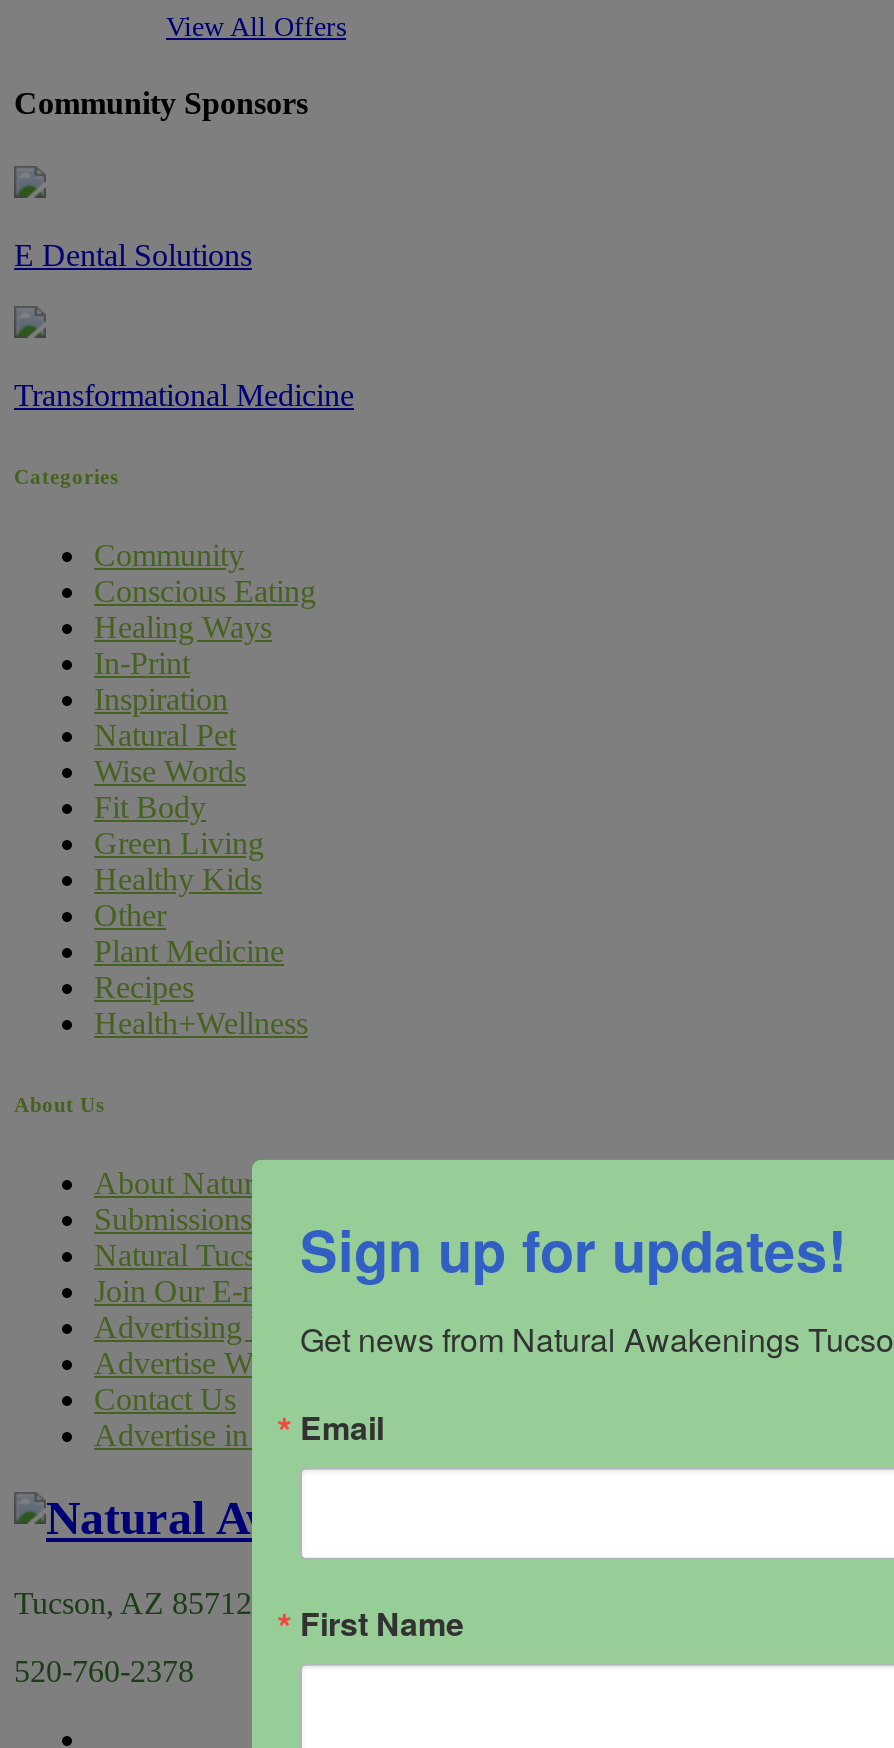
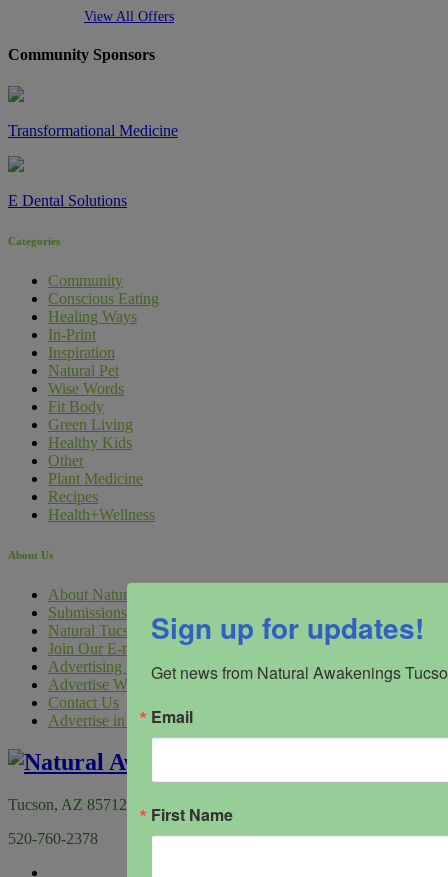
moved down: E Dental Solutions

moved up: Transformational Medicine
